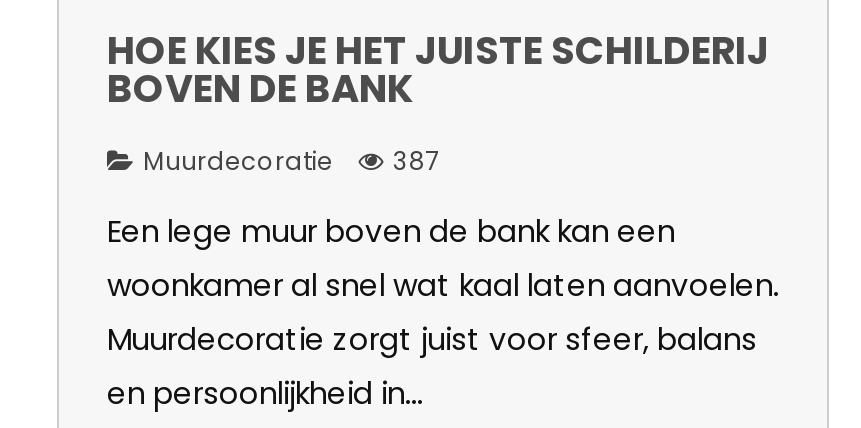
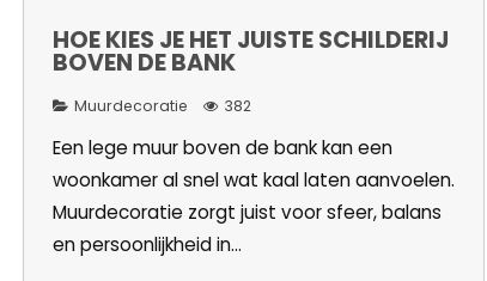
- Muurdecoratie 387
+ Muurdecoratie 382
